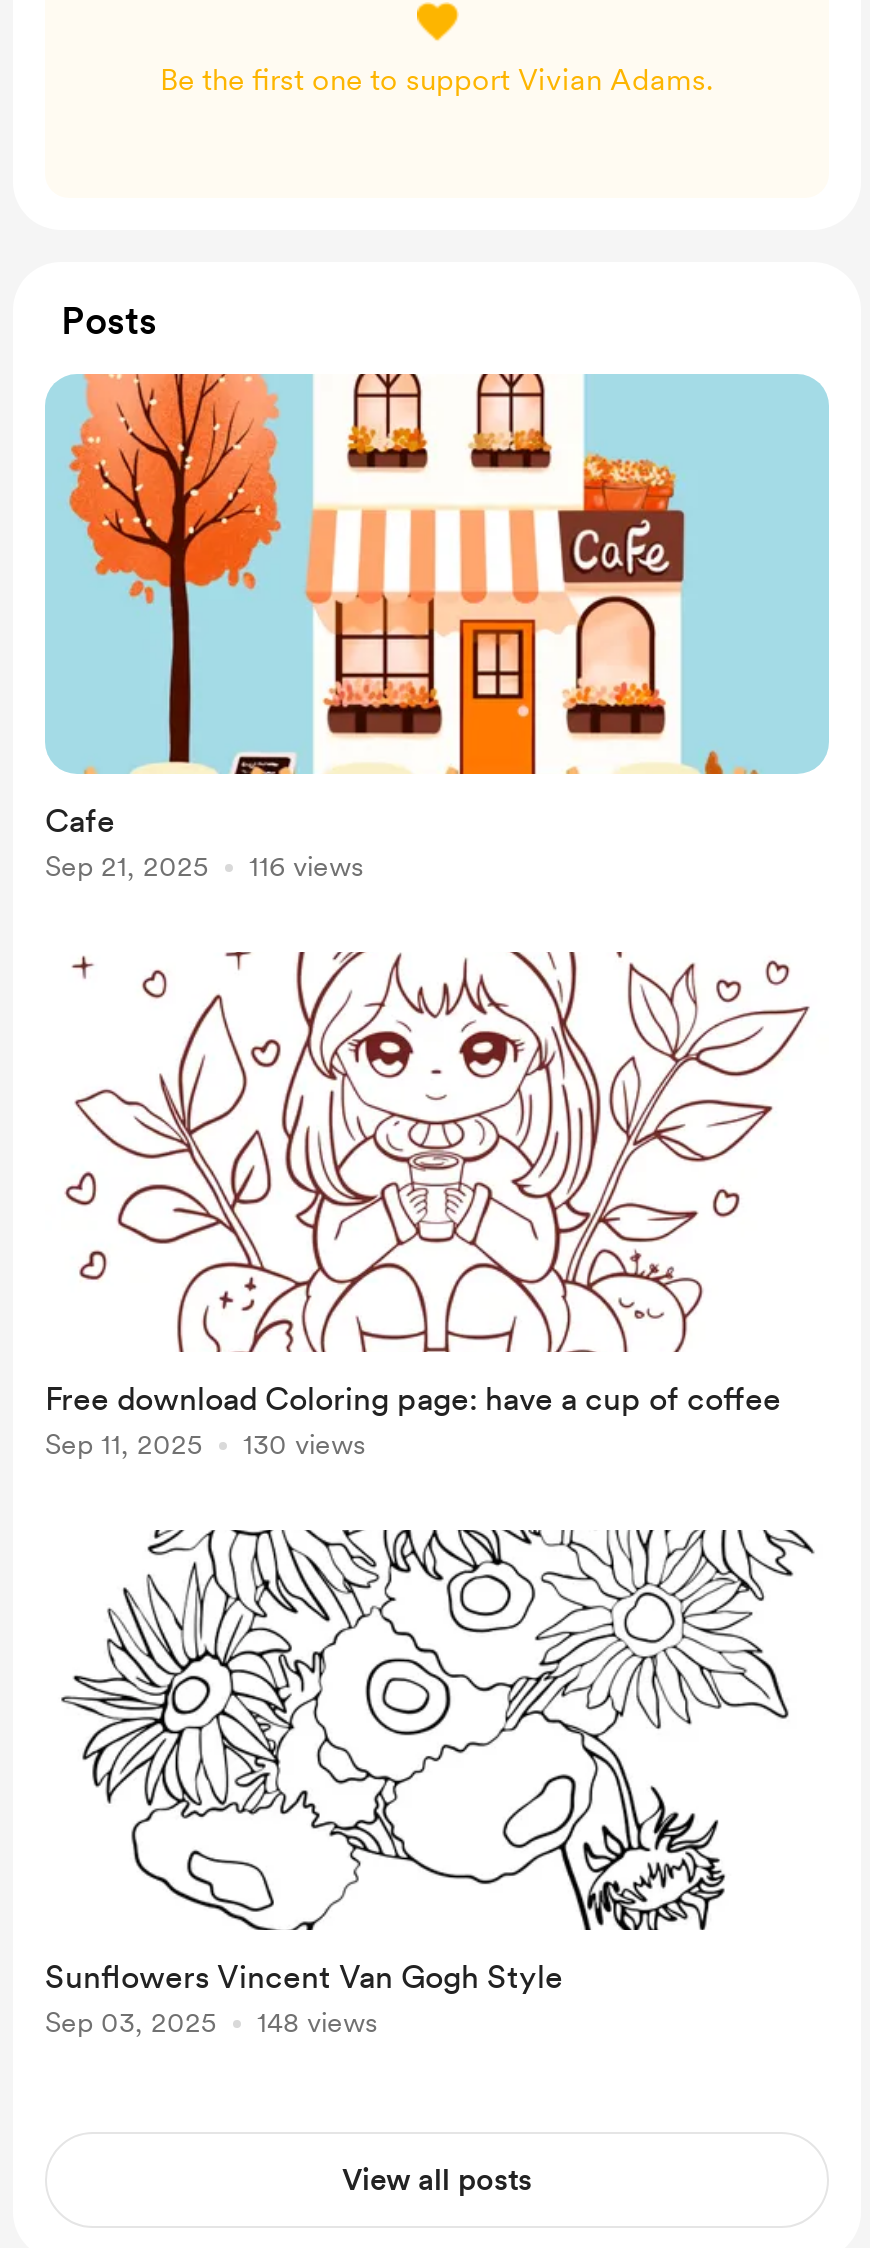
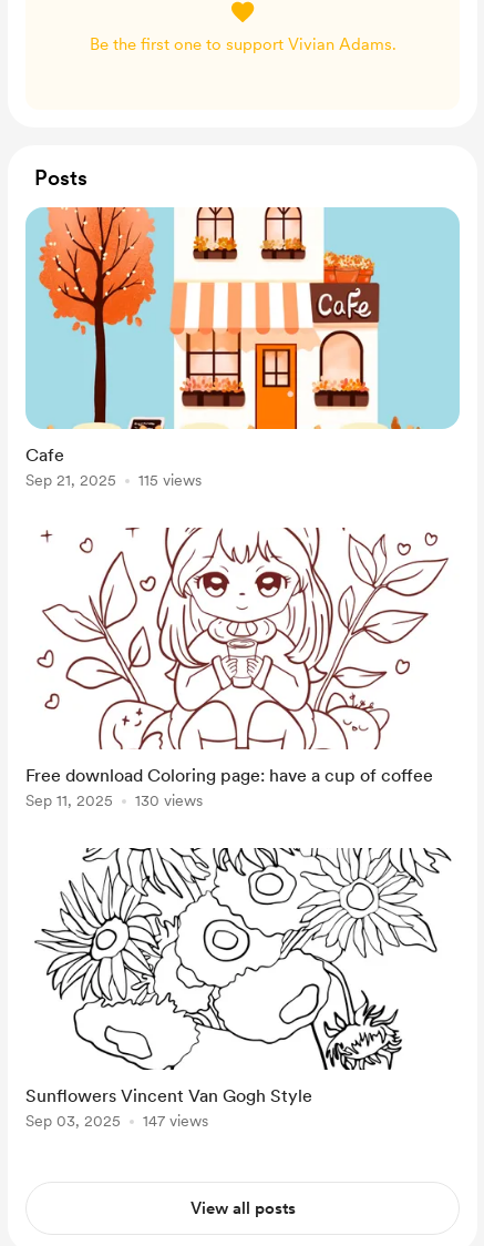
- Sep 21, 2025 116 views
+ Sep 21, 2025 115 views

- Sep 03, 2025 148 views
+ Sep 03, 2025 147 views
